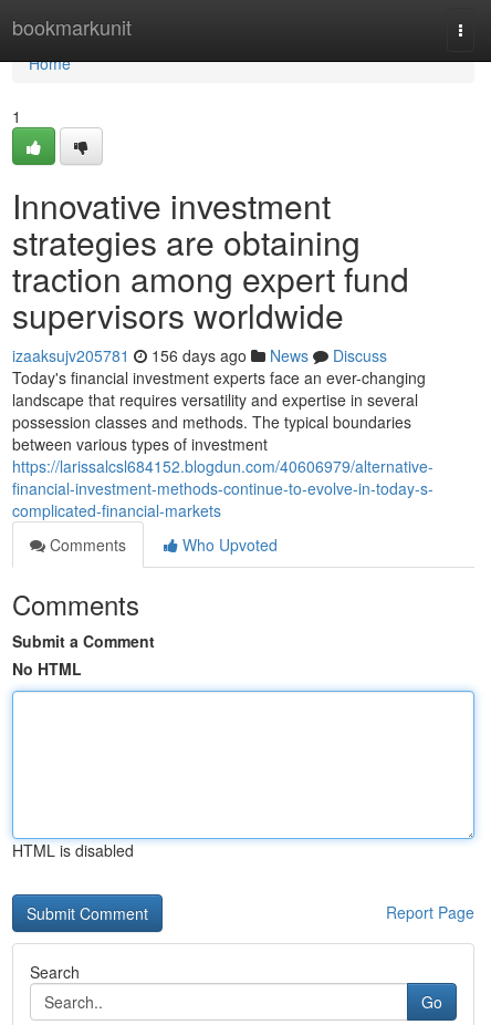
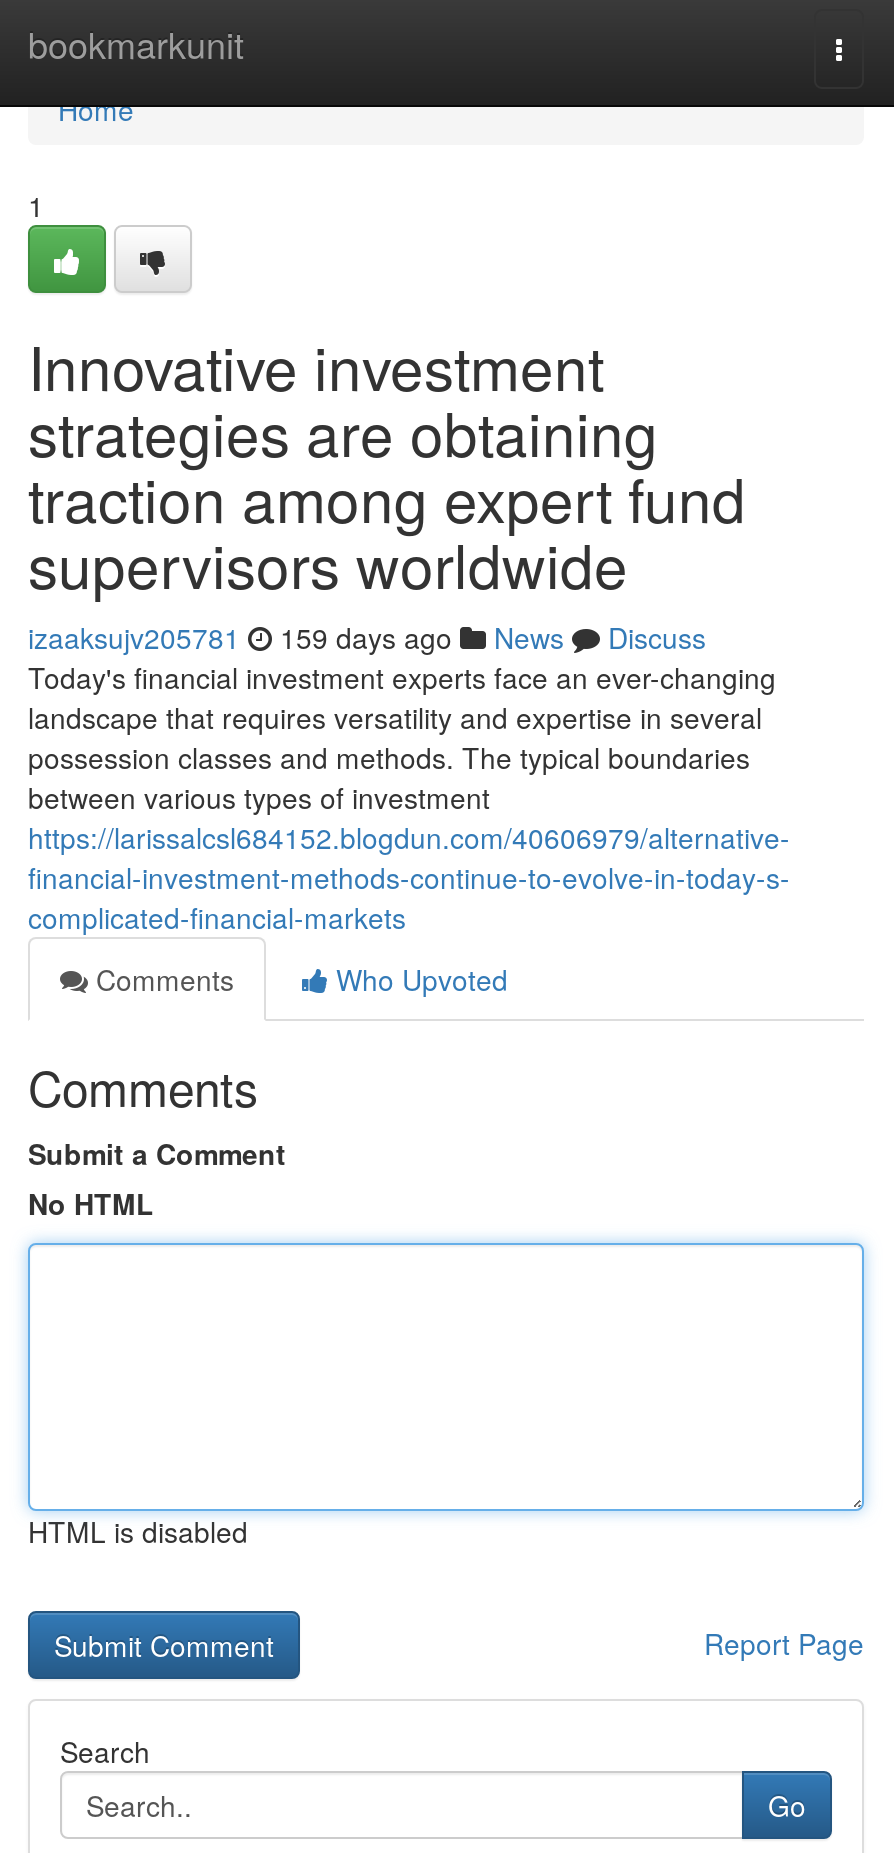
- izaaksujv205781 156 days ago News Discuss
+ izaaksujv205781 159 days ago News Discuss
